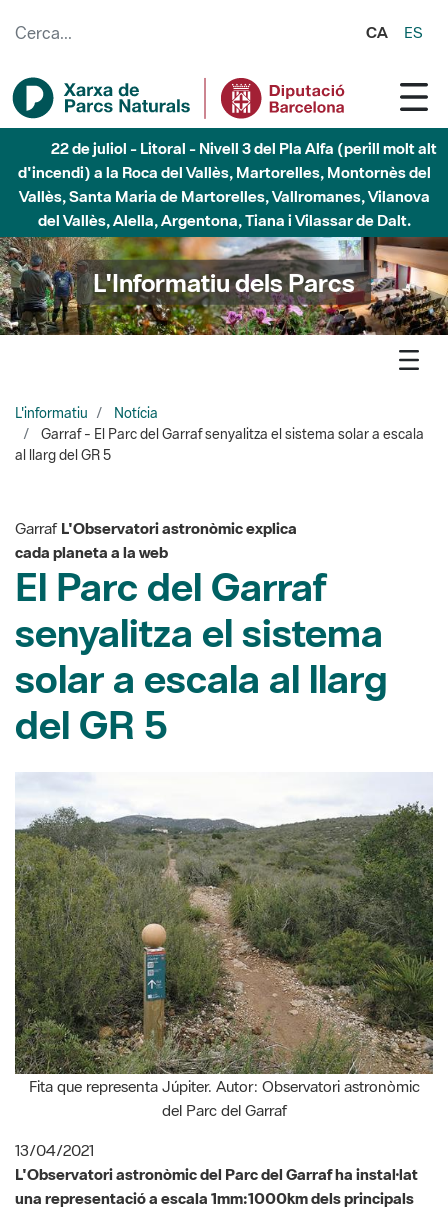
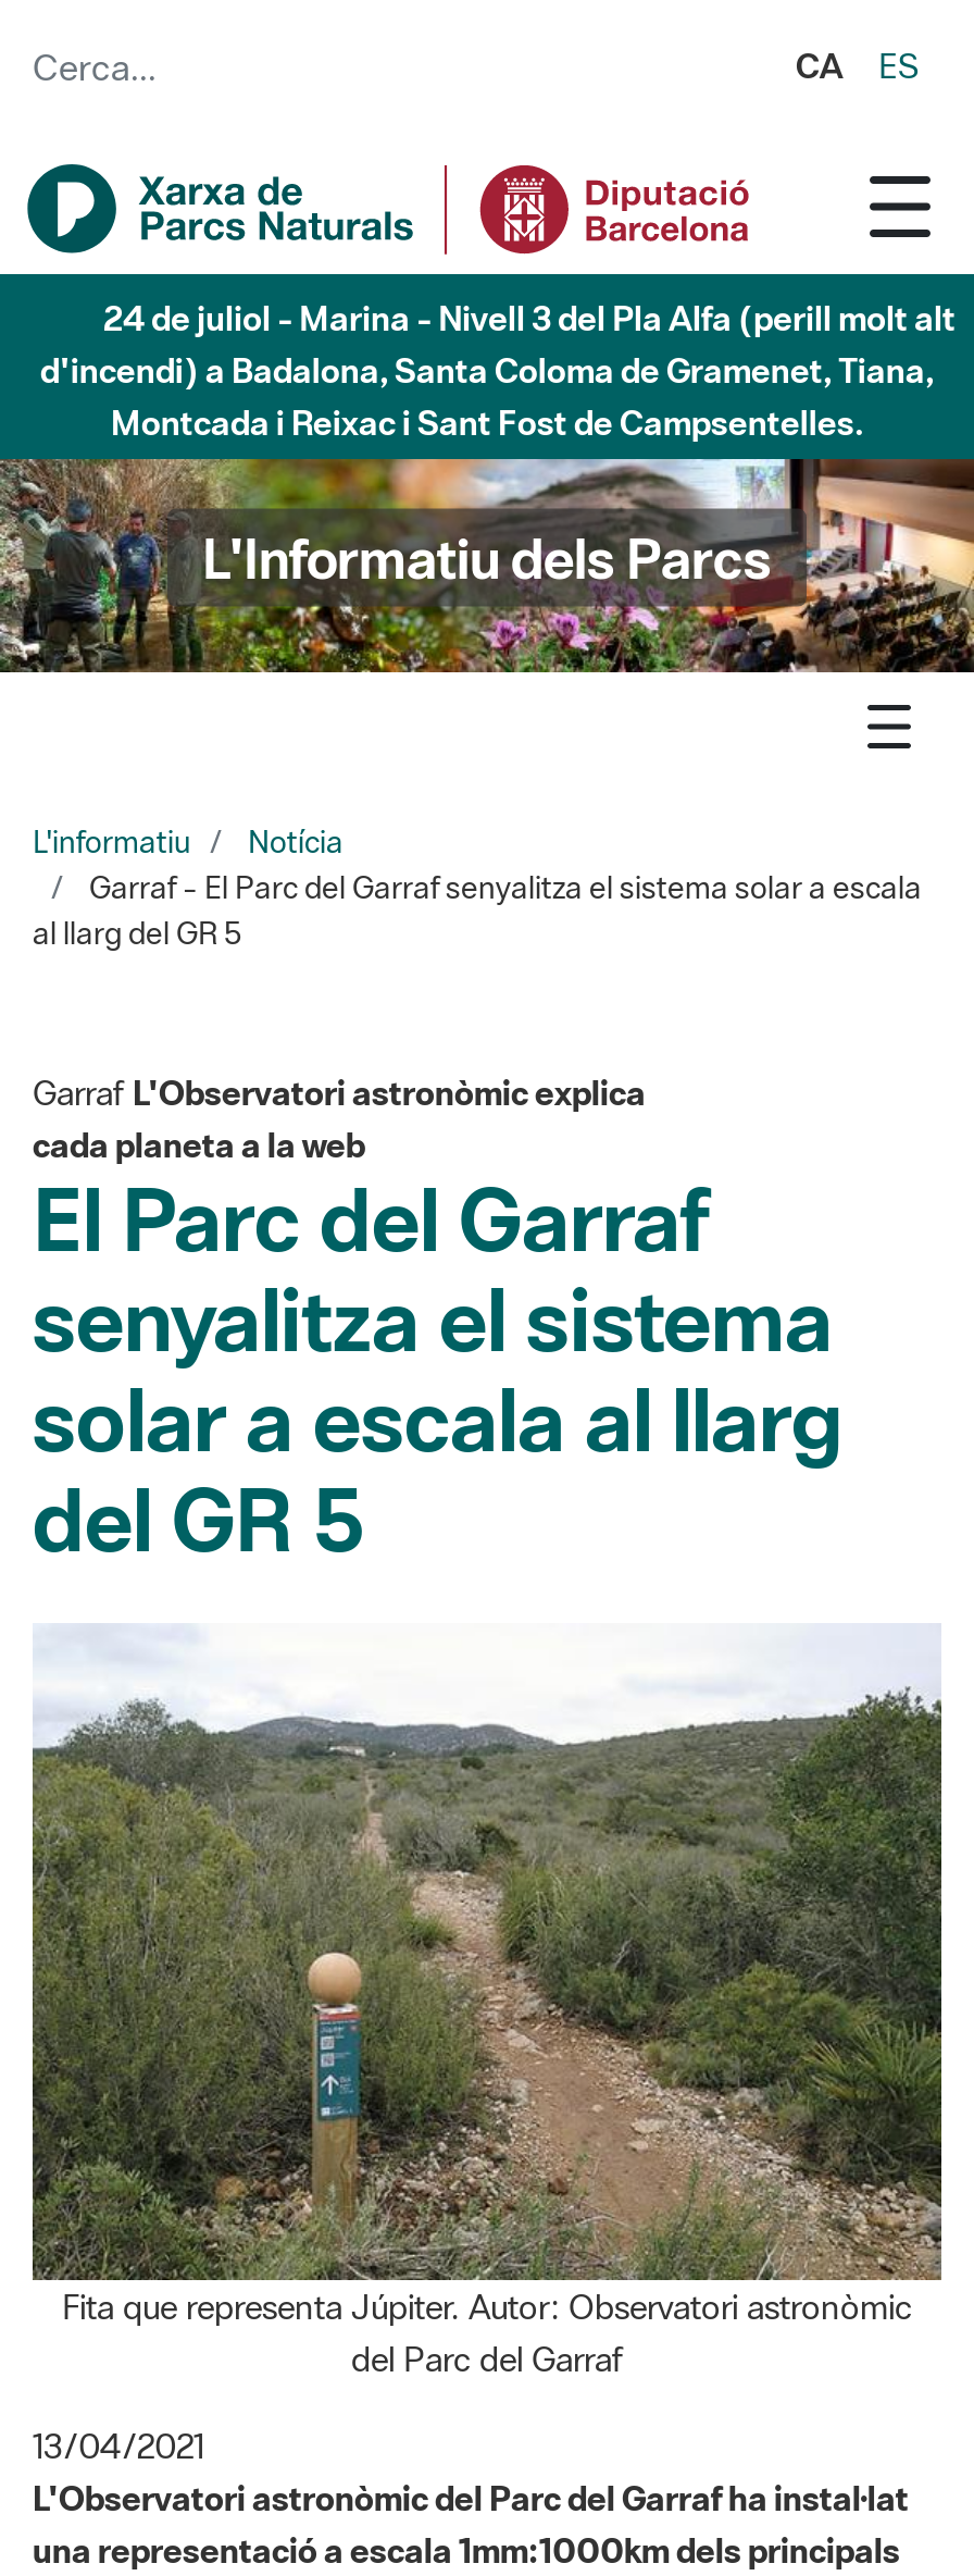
- 22 de juliol - Litoral - Nivell 3 del Pla Alfa (perill molt alt
- d'incendi) a la Roca del Vallès, Martorelles, Montornès del
- Vallès, Santa Maria de Martorelles, Vallromanes, Vilanova
- del Vallès, Alella, Argentona, Tiana i Vilassar de Dalt.
+ 24 de juliol - Marina - Nivell 3 del Pla Alfa (perill molt alt
+ d'incendi) a Badalona, Santa Coloma de Gramenet, Tiana,
+ Montcada i Reixac i Sant Fost de Campsentelles.
